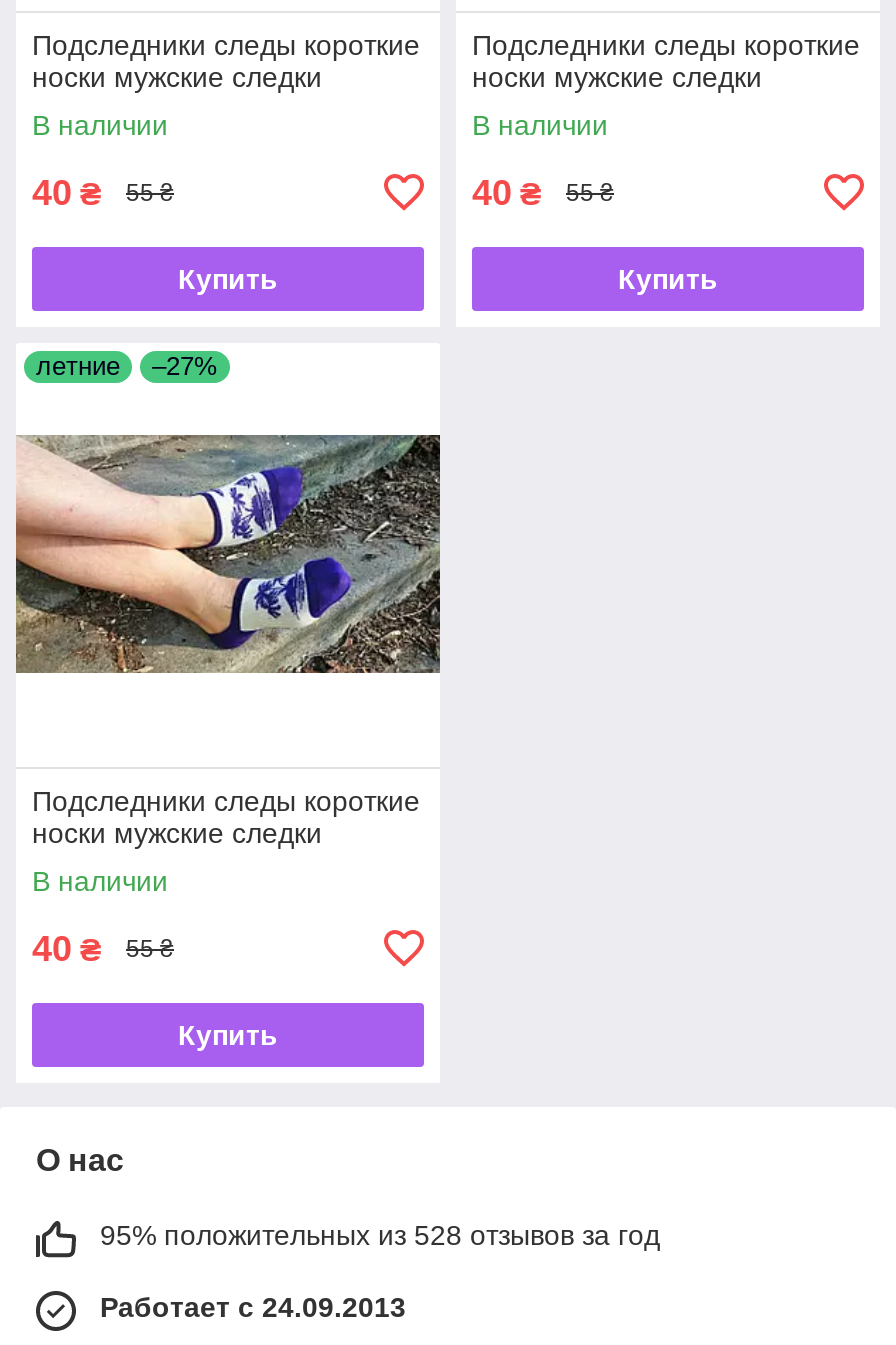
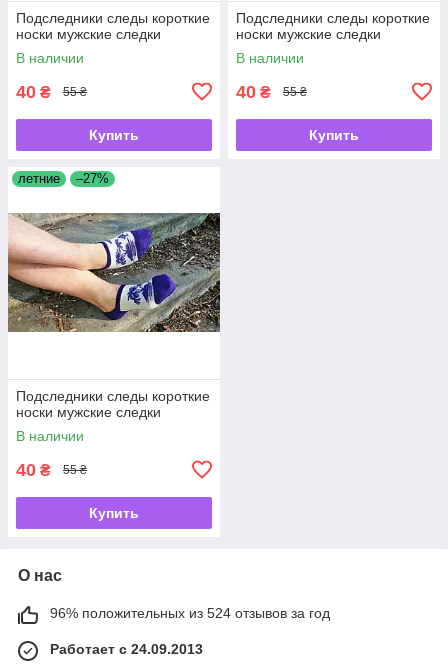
- 95% положительных из 528 отзывов за год
+ 96% положительных из 524 отзывов за год
